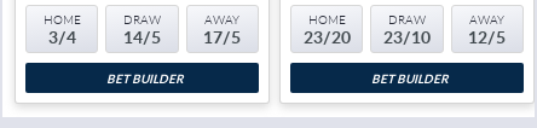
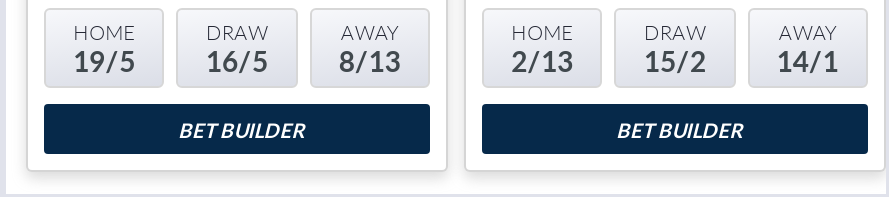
- 3/4
+ 19/5

- 14/5
+ 16/5

- 17/5
+ 8/13

- 23/20
+ 2/13

- 23/10
+ 15/2

- 12/5
+ 14/1
